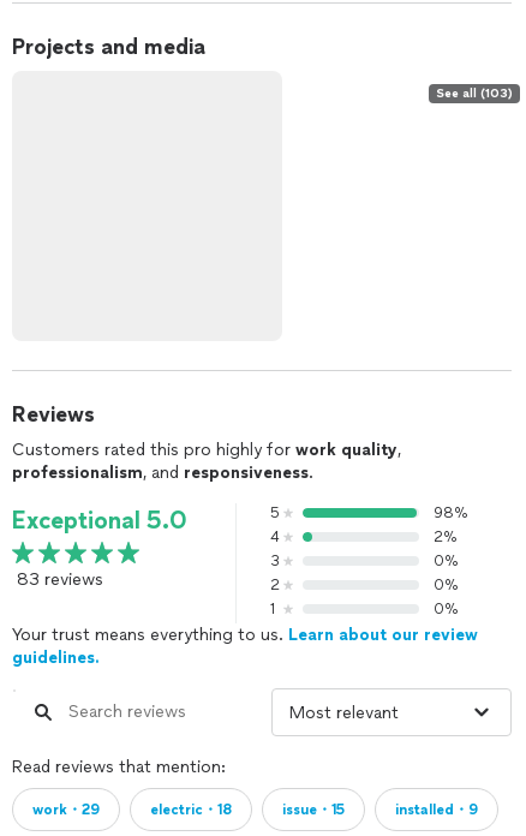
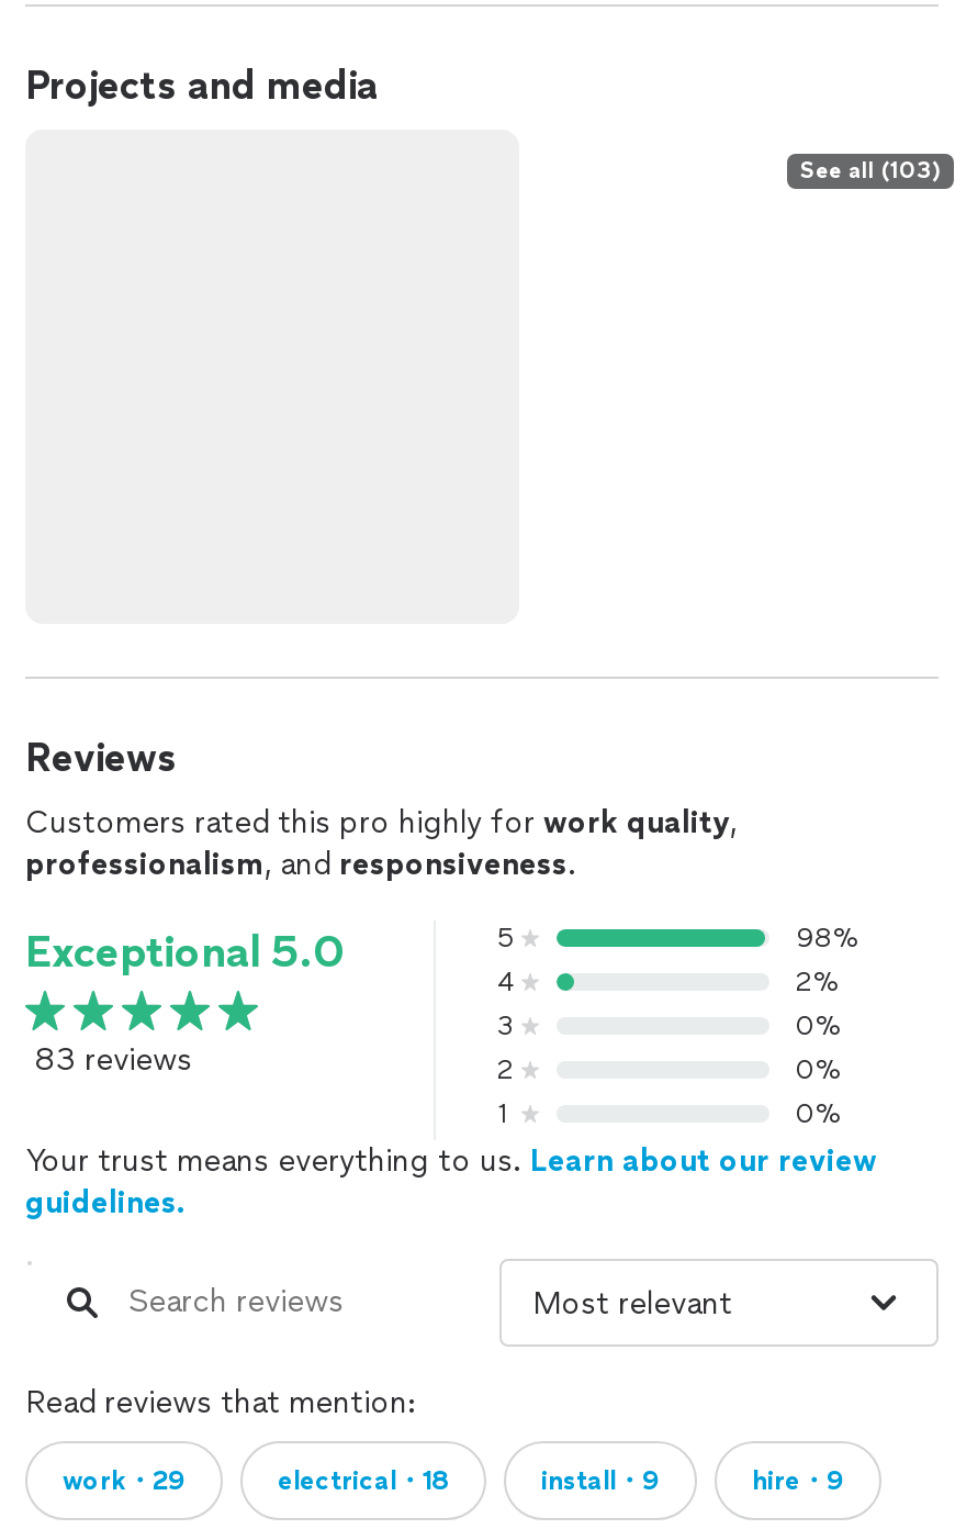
- electric・18
- issue・15
- installed・9
+ electrical・18
+ install・9
+ hire・9
